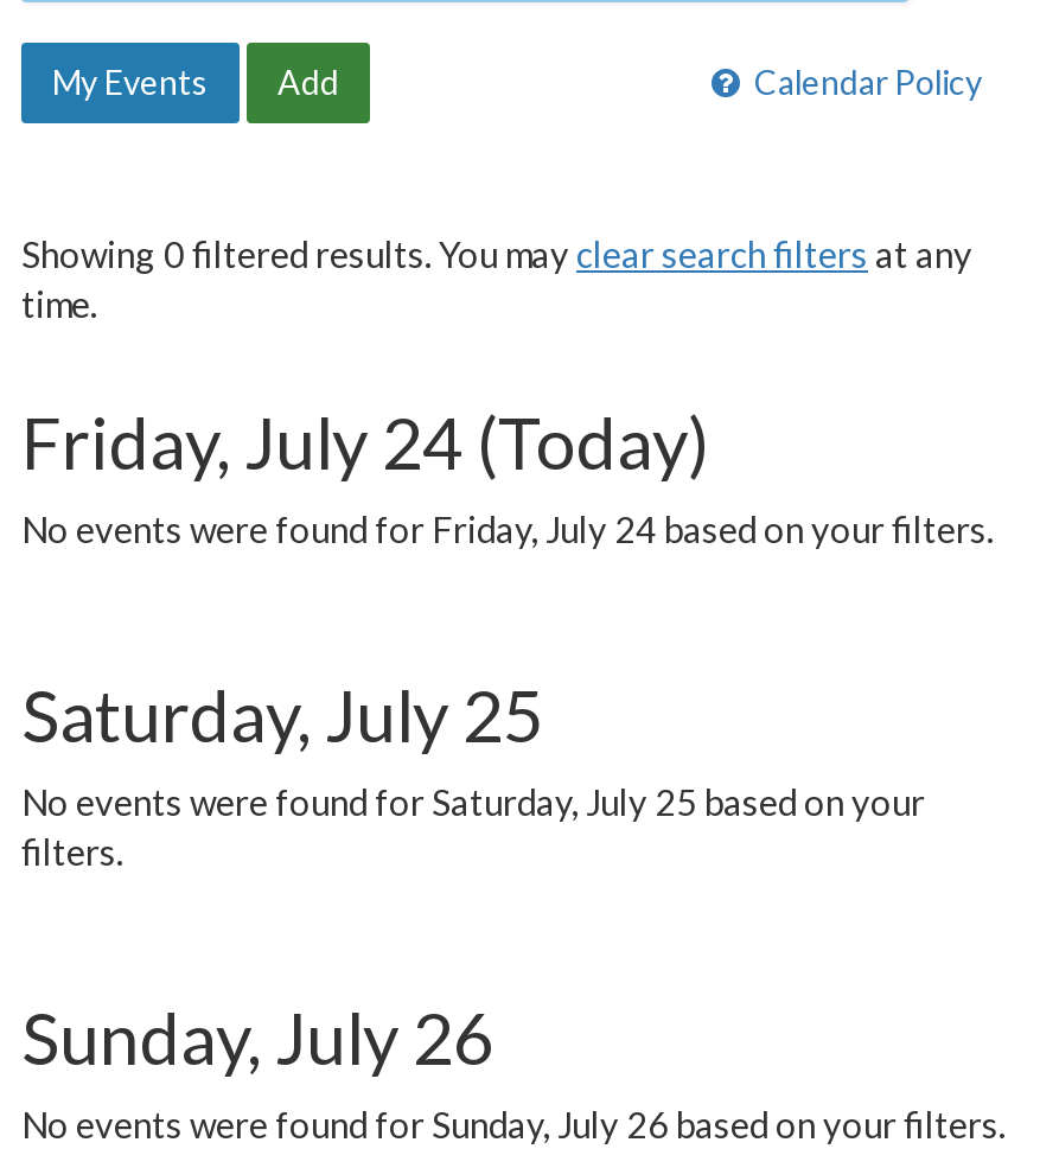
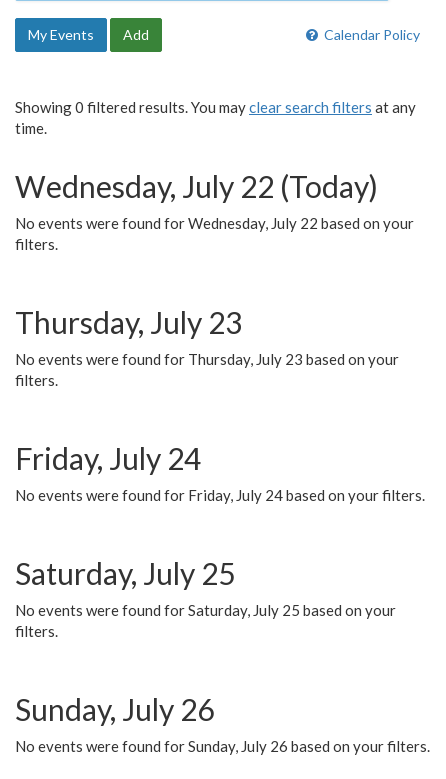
- Friday, July 24 (Today)
+ Wednesday, July 22 (Today)
+ No events were found for Wednesday, July 22 based on your
+ filters.
+ Thursday, July 23
+ No events were found for Thursday, July 23 based on your
+ filters.
+ Friday, July 24
